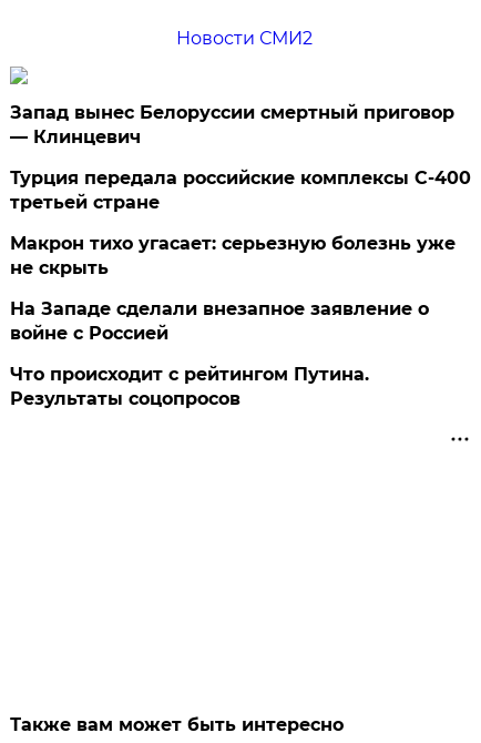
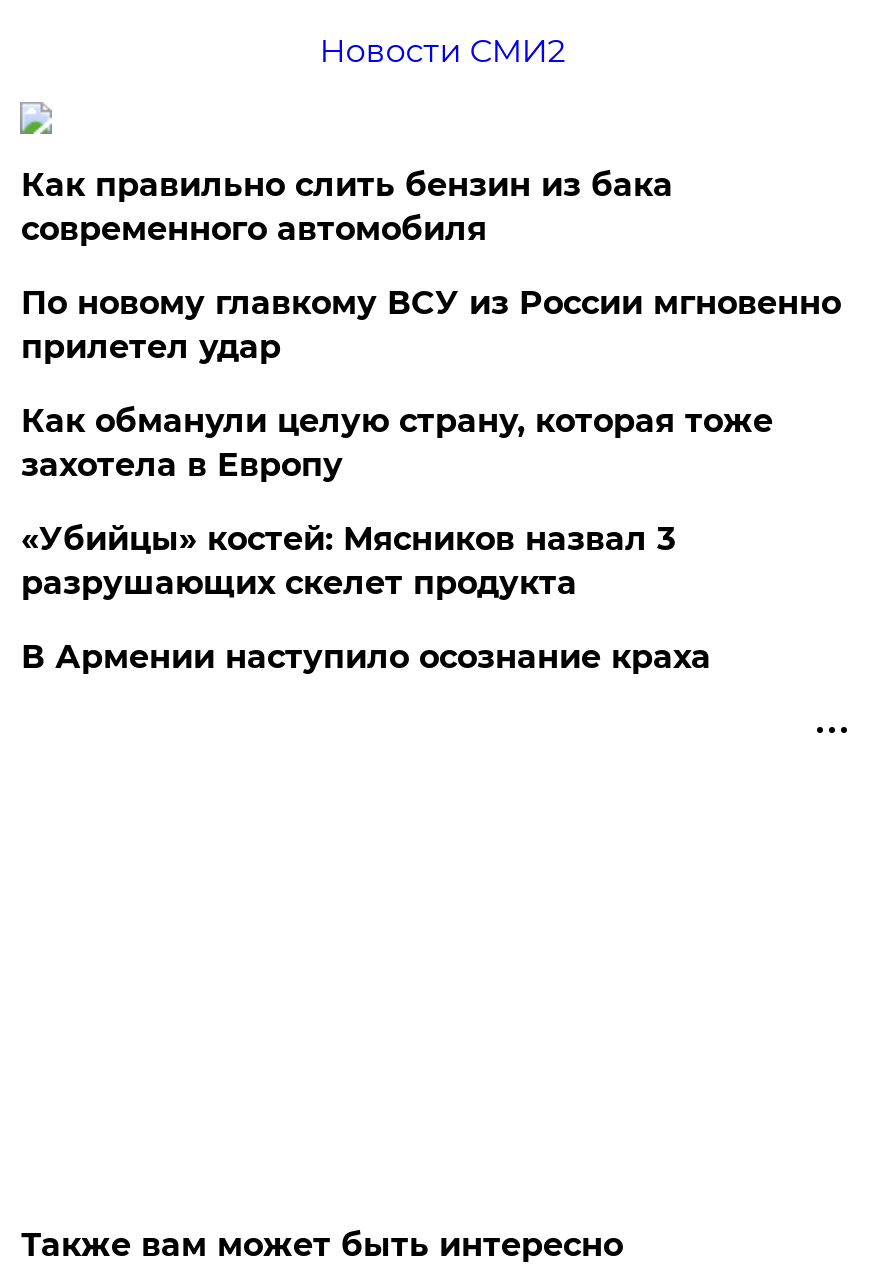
- Запад вынес Белоруссии смертный приговор
- — Клинцевич
+ Как правильно слить бензин из бака
+ современного автомобиля

- Турция передала российские комплексы С-400
- третьей стране
+ По новому главкому ВСУ из России мгновенно
+ прилетел удар

- Макрон тихо угасает: серьезную болезнь уже
- не скрыть
+ Как обманули целую страну, которая тоже
+ захотела в Европу

- На Западе сделали внезапное заявление о
- войне с Россией
+ «Убийцы» костей: Мясников назвал 3
+ разрушающих скелет продукта

- Что происходит с рейтингом Путина.
- Результаты соцопросов
+ В Армении наступило осознание краха
